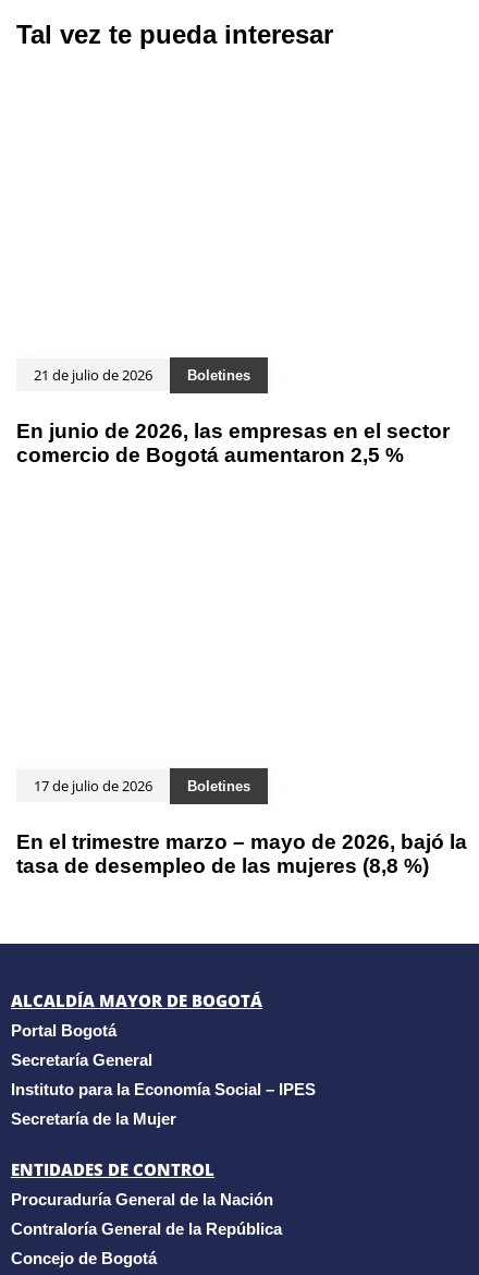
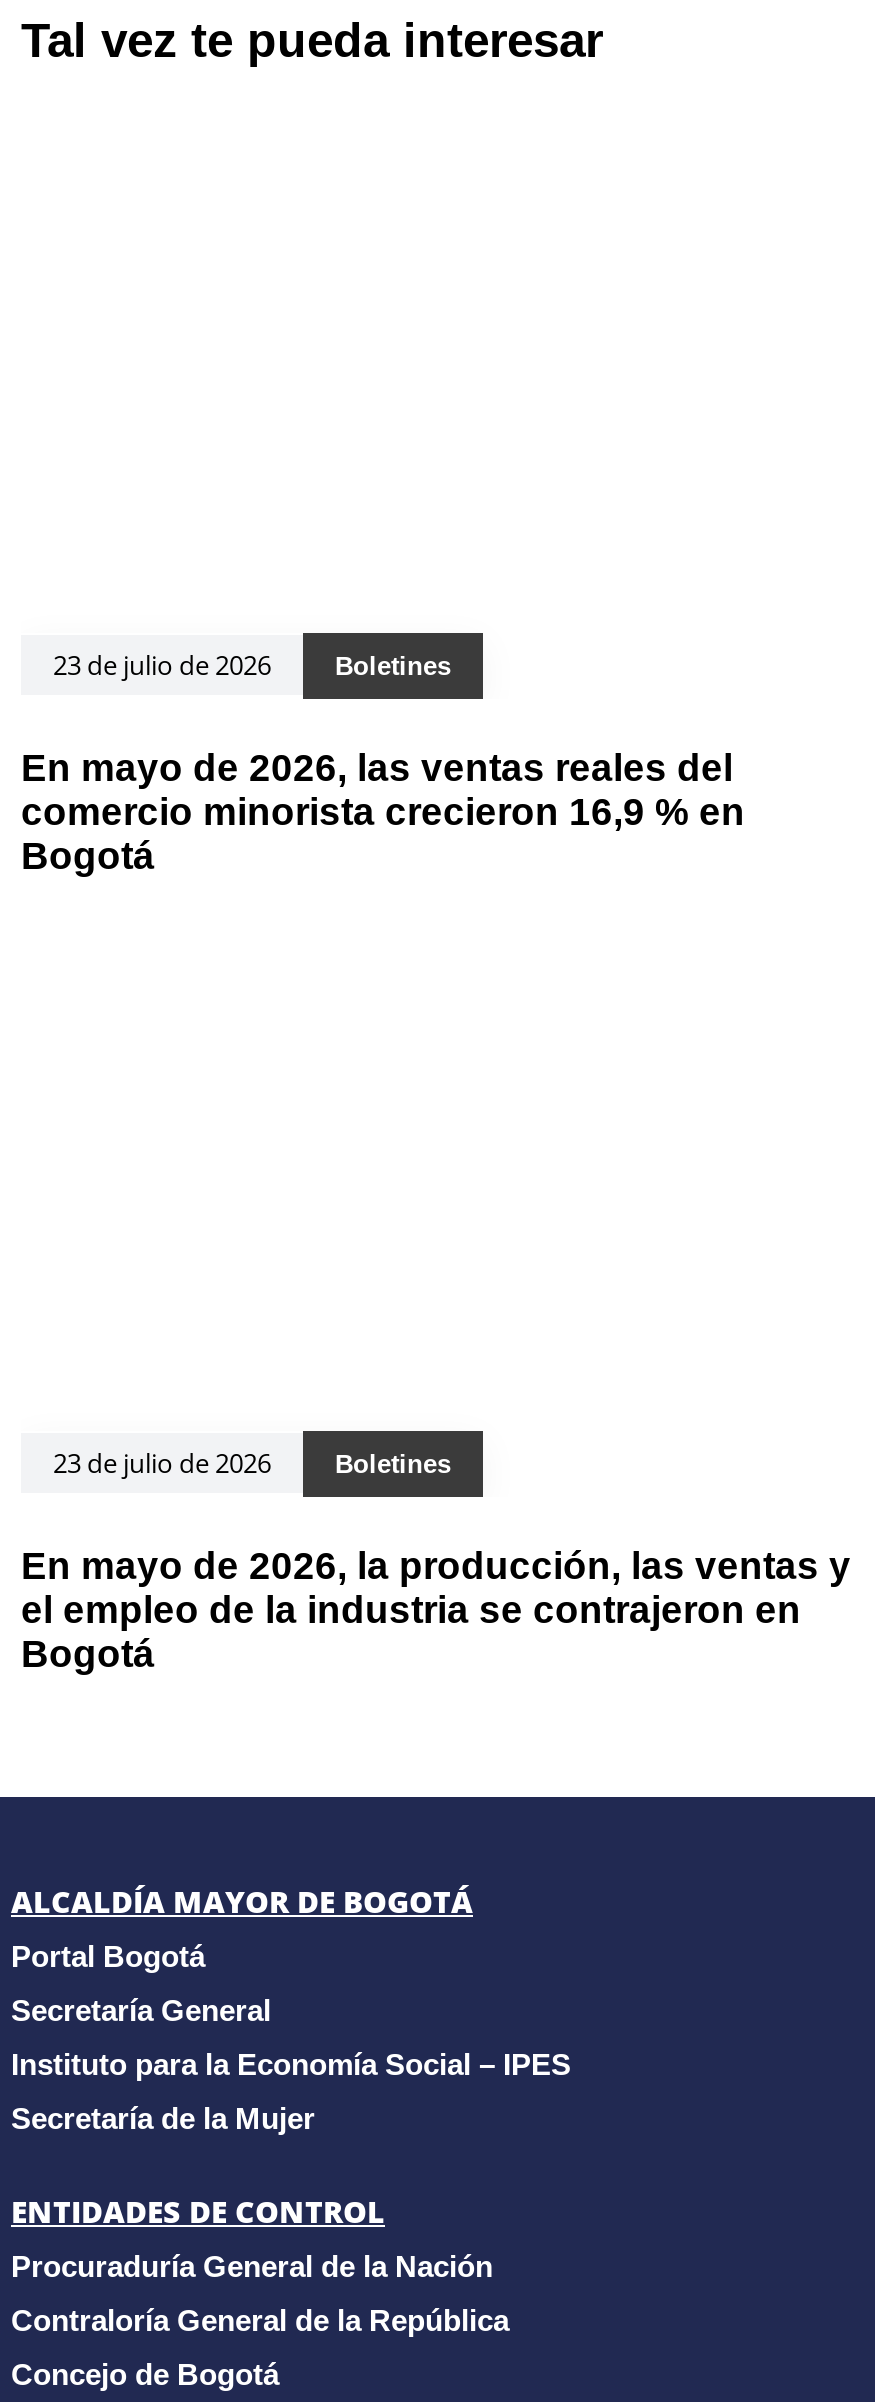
- 21 de julio de 2026
+ 23 de julio de 2026

- En junio de 2026, las empresas en el sector
- comercio de Bogotá aumentaron 2,5 %
+ En mayo de 2026, las ventas reales del
+ comercio minorista crecieron 16,9 % en
+ Bogotá

- 17 de julio de 2026
+ 23 de julio de 2026

- En el trimestre marzo – mayo de 2026, bajó la
- tasa de desempleo de las mujeres (8,8 %)
+ En mayo de 2026, la producción, las ventas y
+ el empleo de la industria se contrajeron en
+ Bogotá
